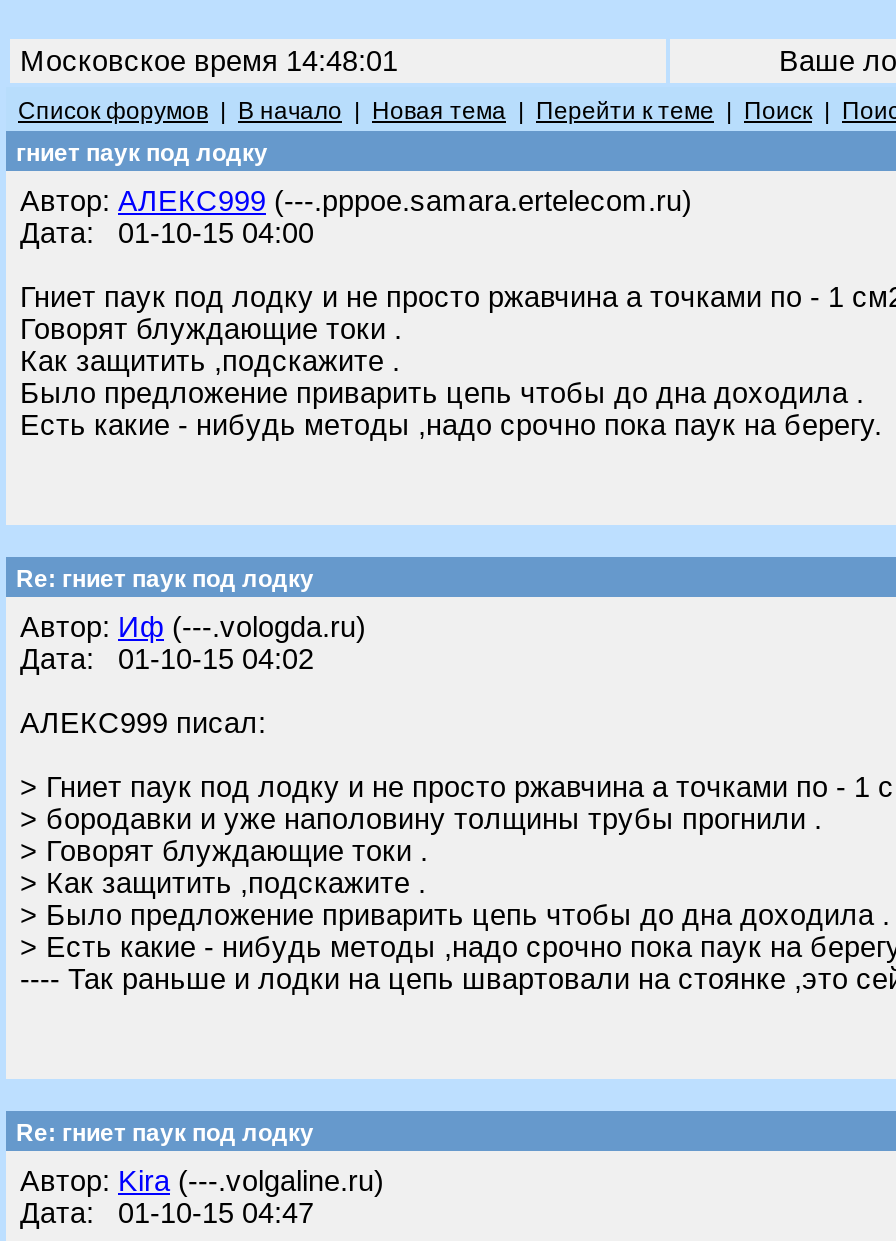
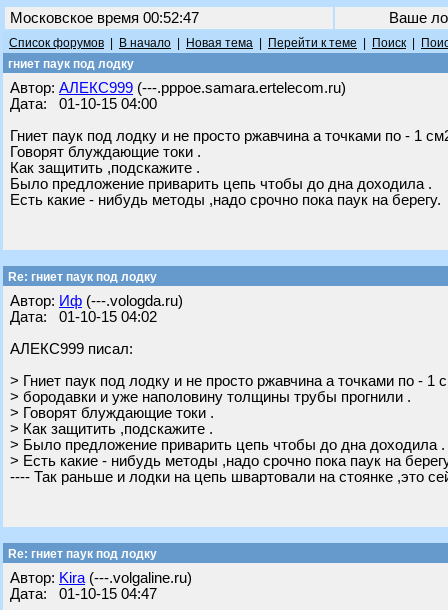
- Московское время 14:48:01
+ Московское время 00:52:47
